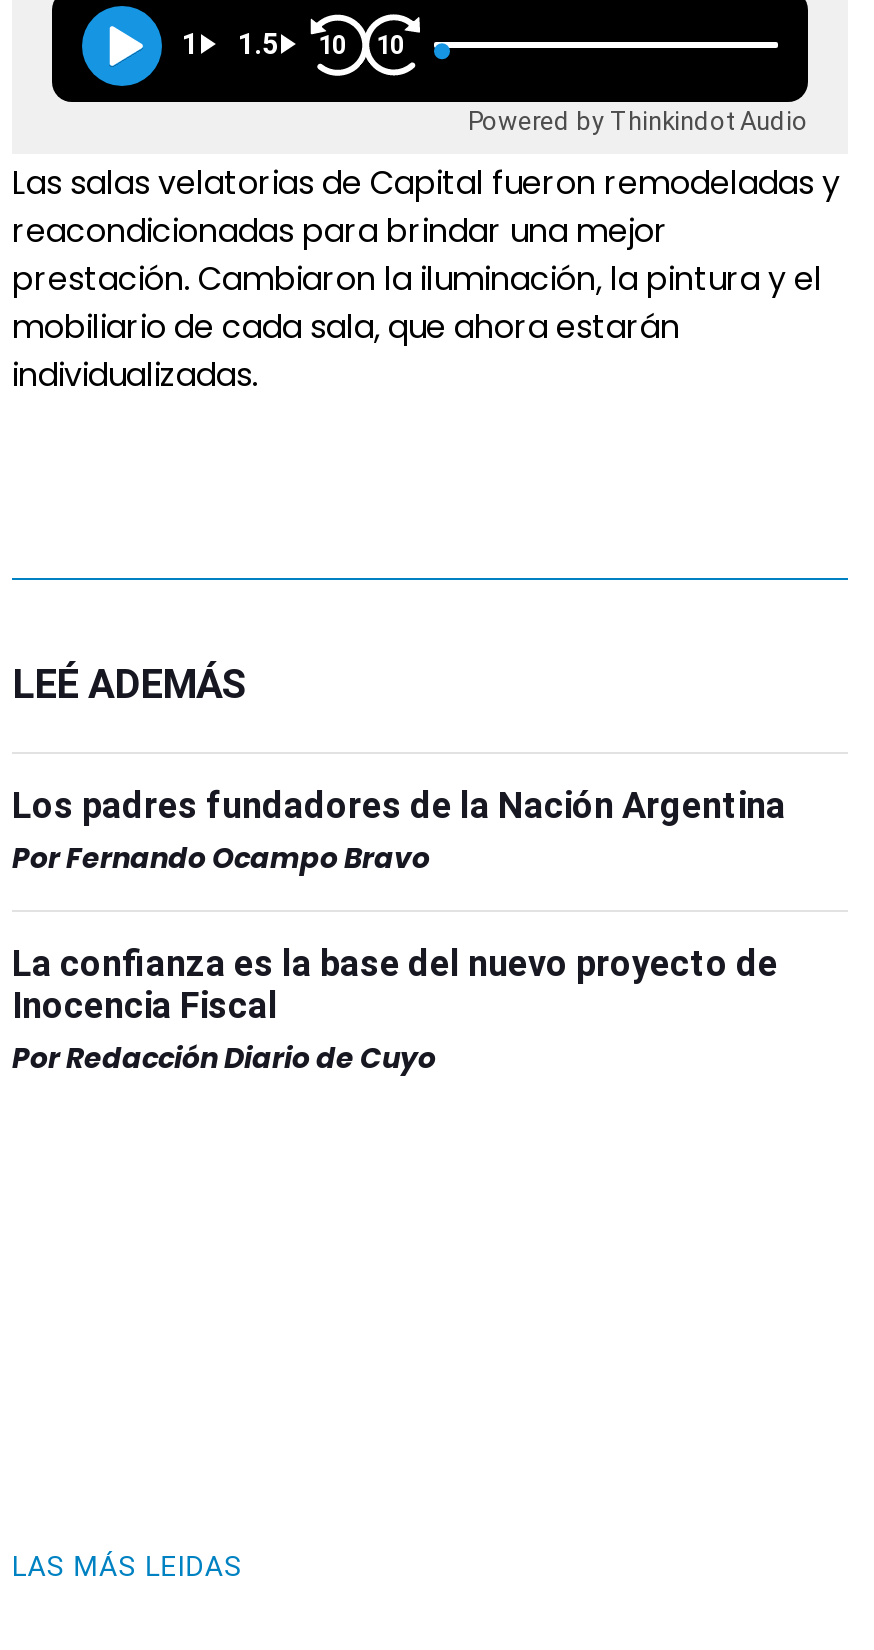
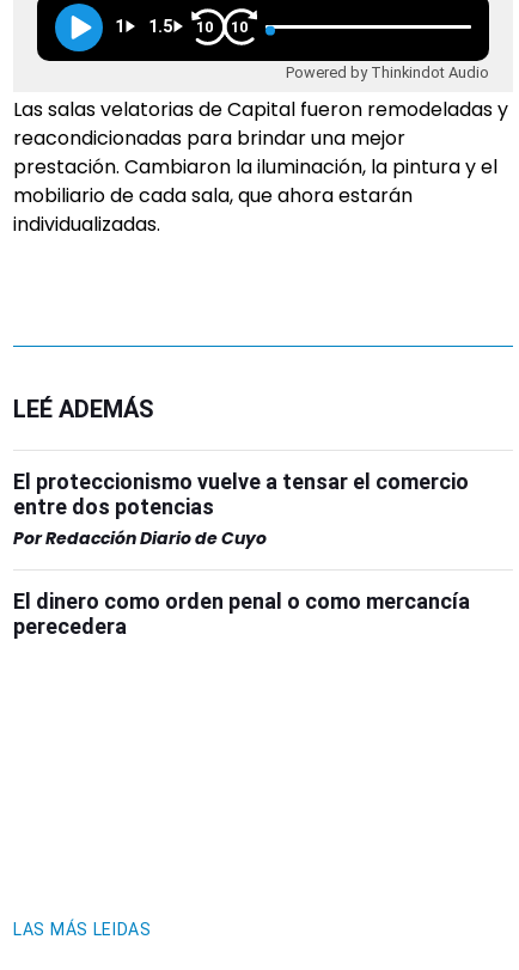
- Los padres fundadores de la Nación Argentina
- Por Fernando Ocampo Bravo
- La confianza es la base del nuevo proyecto de
- Inocencia Fiscal
+ El proteccionismo vuelve a tensar el comercio
+ entre dos potencias

moved up: Por Redacción Diario de Cuyo

+ El dinero como orden penal o como mercancía
+ perecedera
